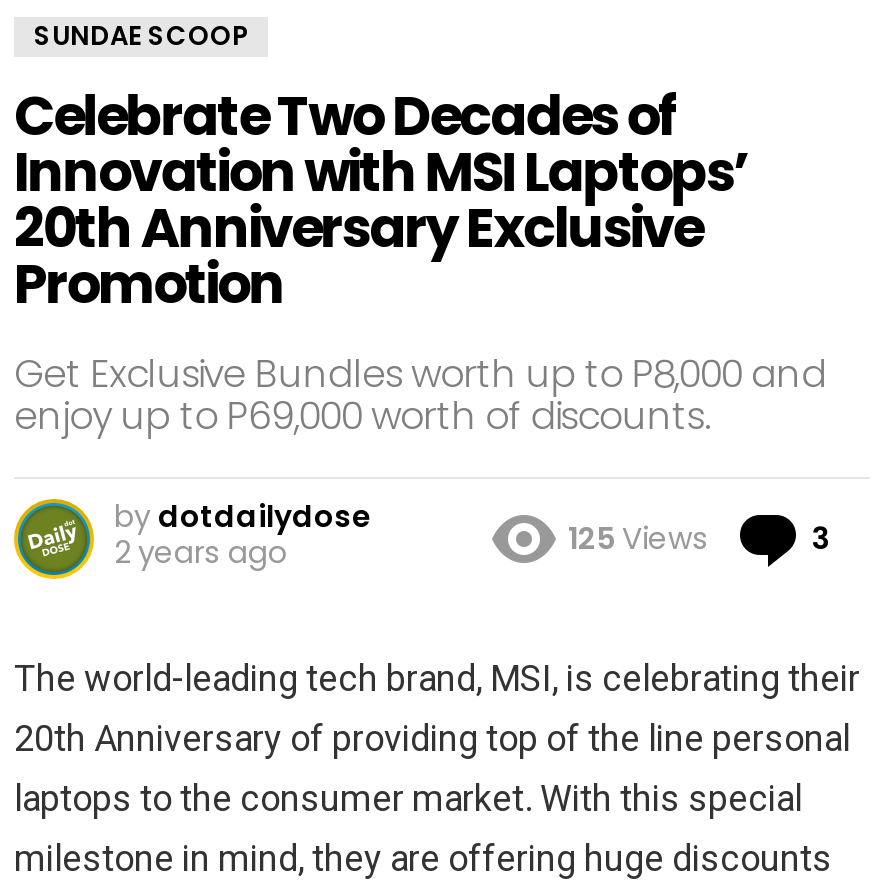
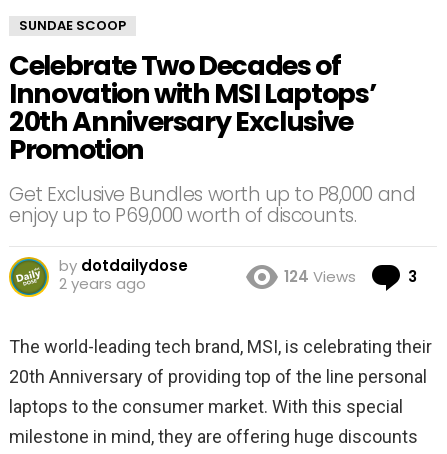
- 125 Views
+ 124 Views
